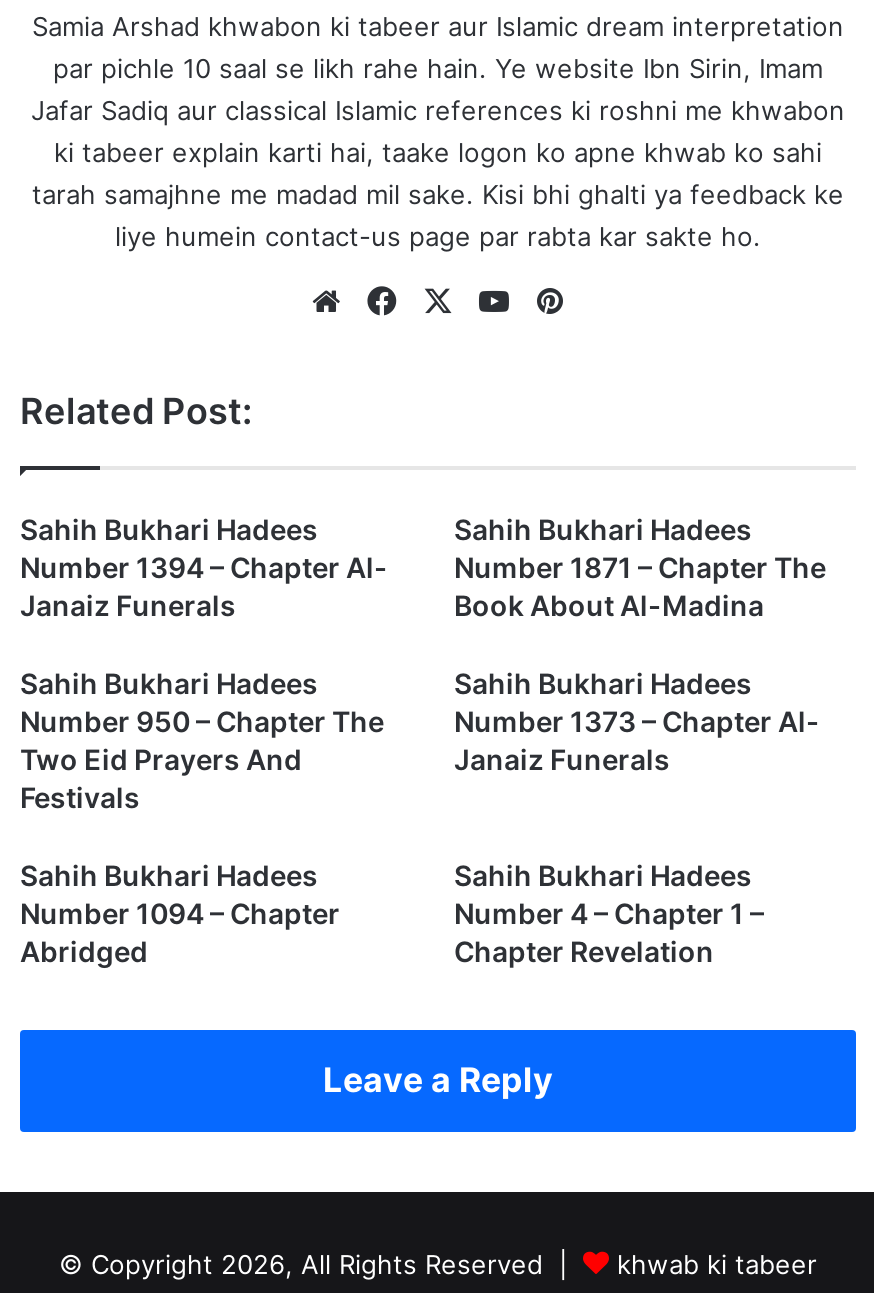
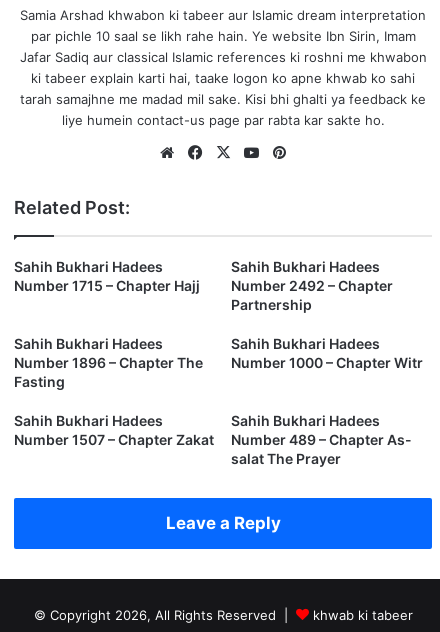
- Number 1394 – Chapter Al-
- Janaiz Funerals
+ Number 1715 – Chapter Hajj

- Number 1871 – Chapter The
- Book About Al-Madina
+ Number 2492 – Chapter
+ Partnership

- Number 950 – Chapter The
- Two Eid Prayers And
- Festivals
+ Number 1896 – Chapter The
+ Fasting

- Number 1373 – Chapter Al-
- Janaiz Funerals
+ Number 1000 – Chapter Witr

- Number 1094 – Chapter
- Abridged
+ Number 1507 – Chapter Zakat

- Number 4 – Chapter 1 –
- Chapter Revelation
+ Number 489 – Chapter As-
+ salat The Prayer
